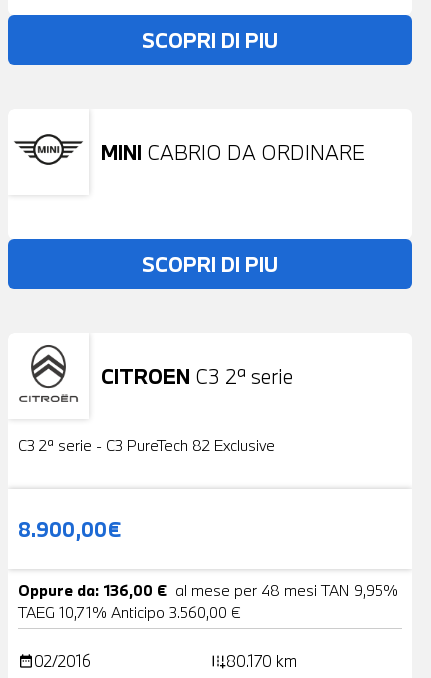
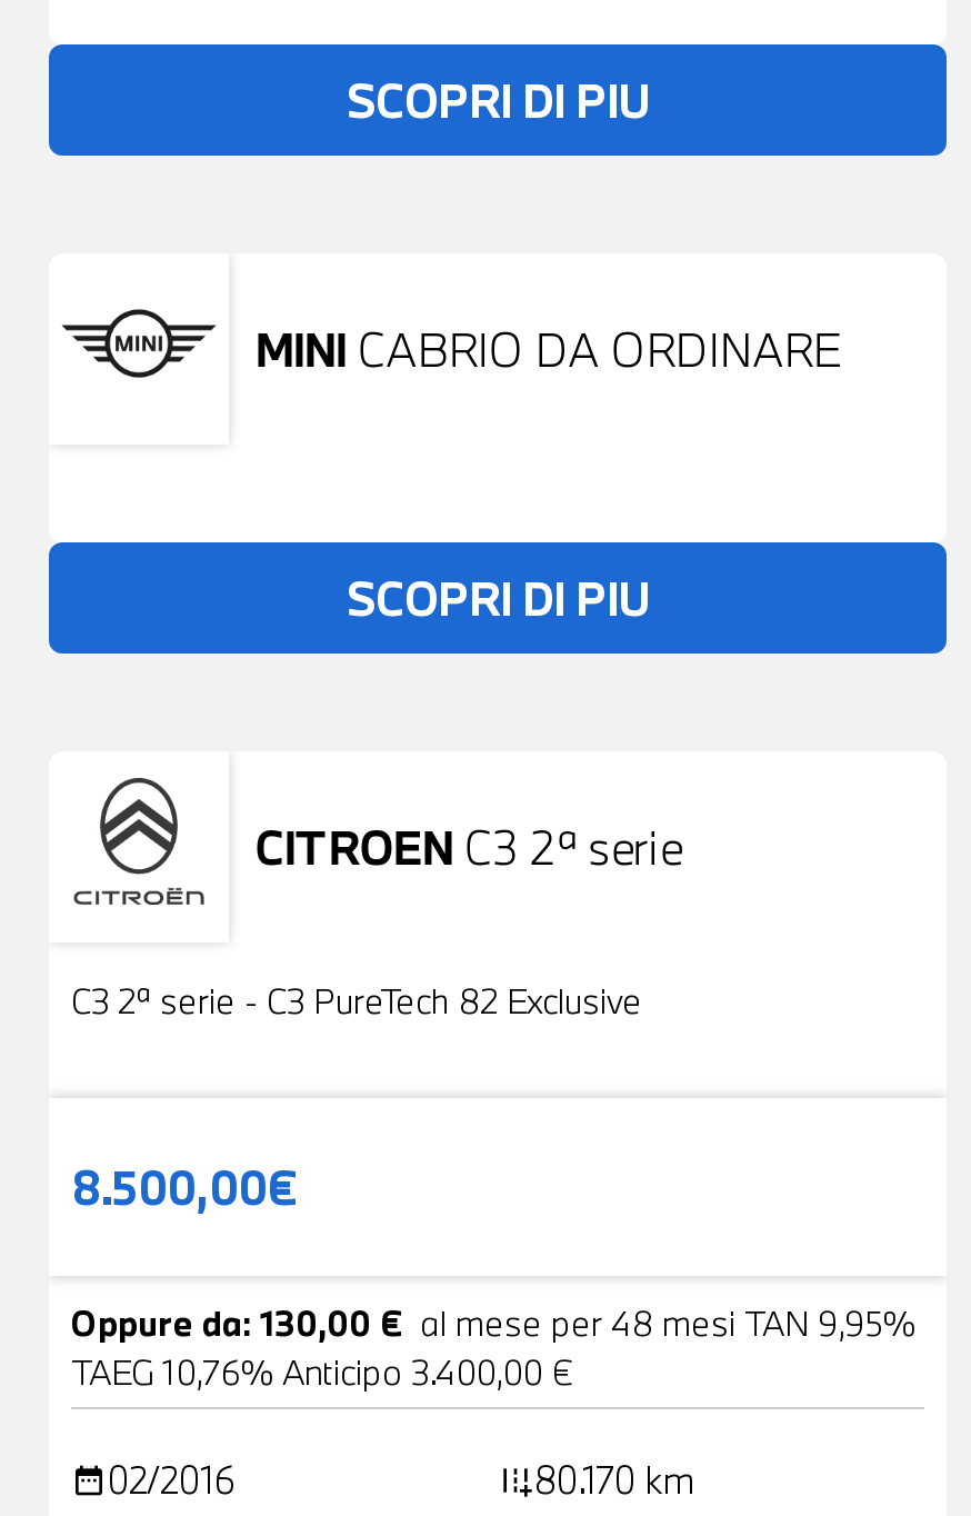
- 8.900,00€
+ 8.500,00€

- Oppure da: 136,00 € al mese per 48 mesi TAN 9,95%
+ Oppure da: 130,00 € al mese per 48 mesi TAN 9,95%

- TAEG 10,71% Anticipo 3.560,00 €
+ TAEG 10,76% Anticipo 3.400,00 €
